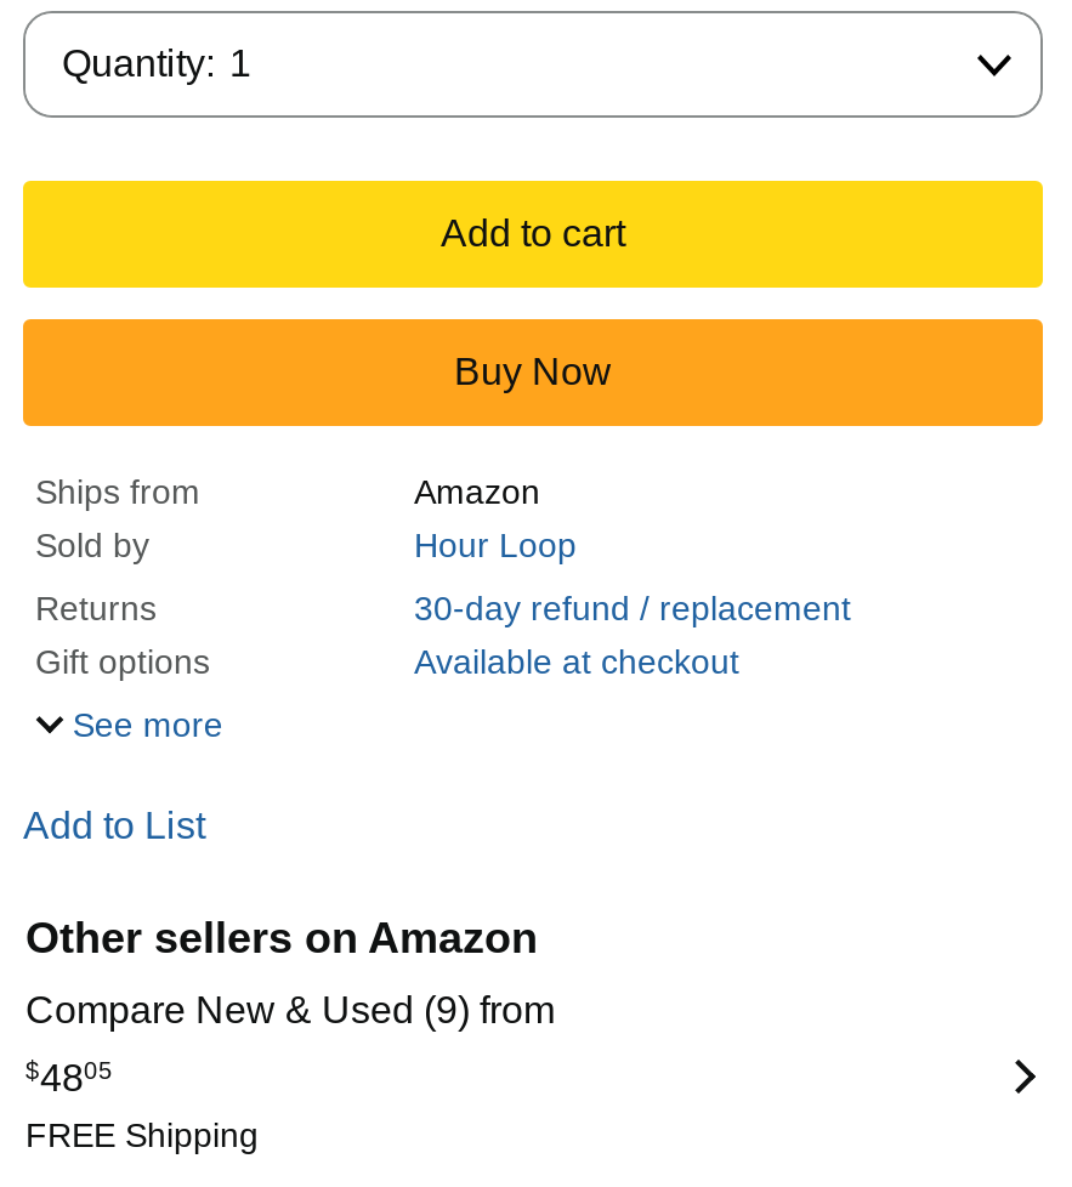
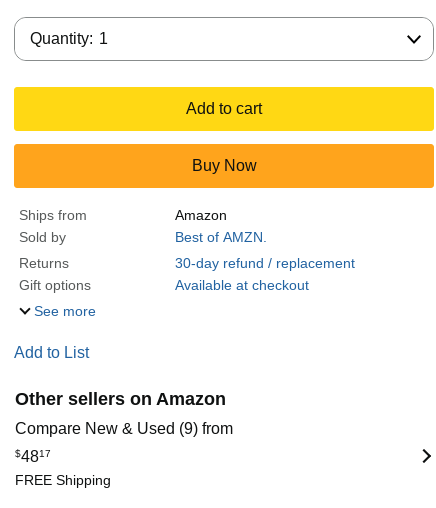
- Hour Loop
+ Best of AMZN.

- $4805
+ $4817
